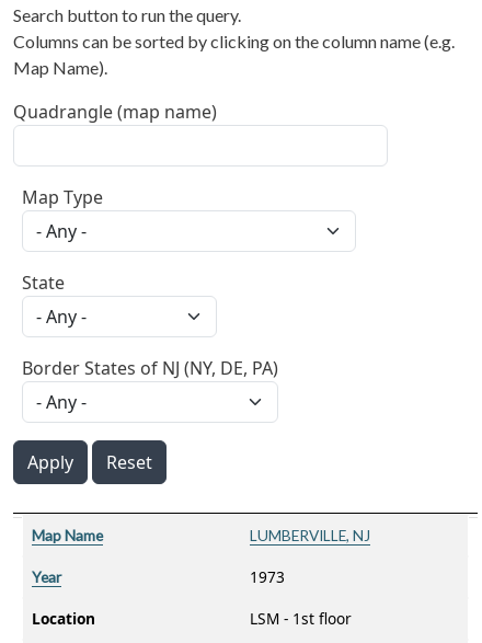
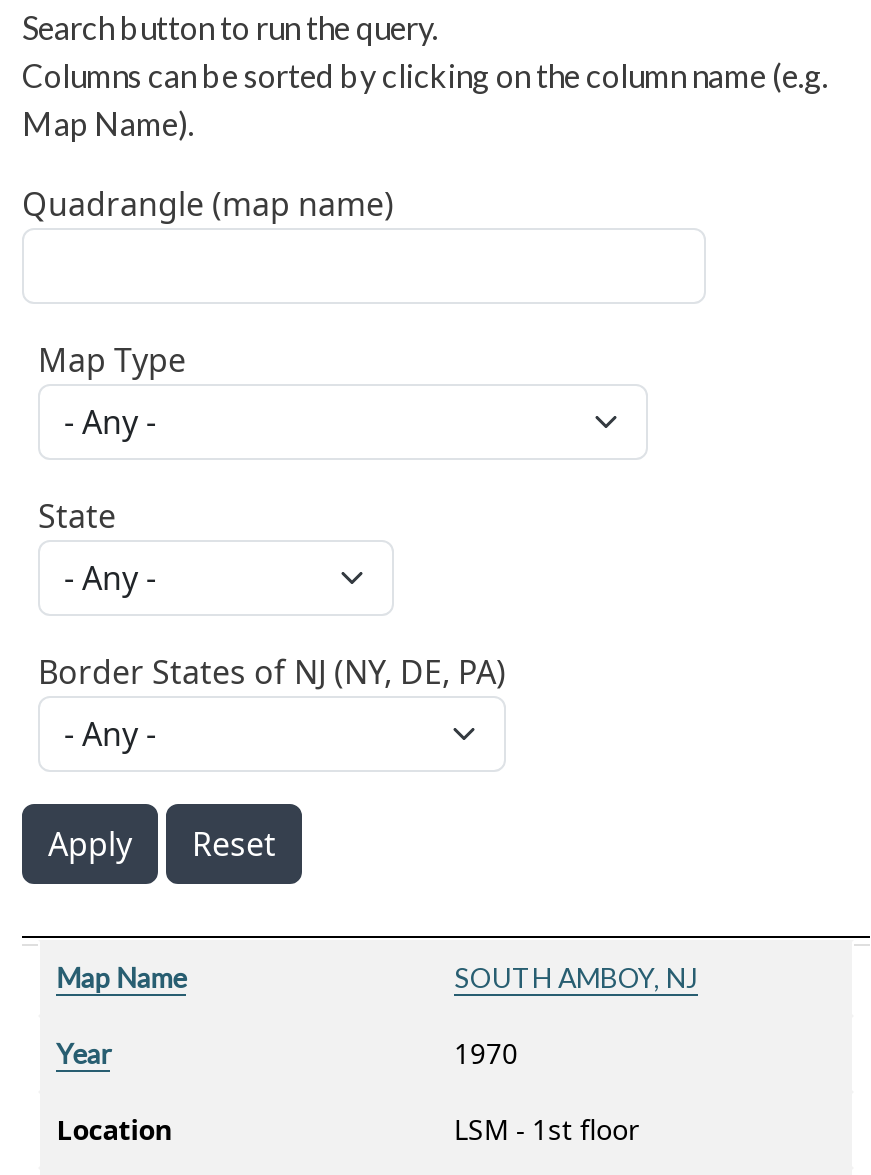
- LUMBERVILLE, NJ
+ SOUTH AMBOY, NJ

- 1973
+ 1970
